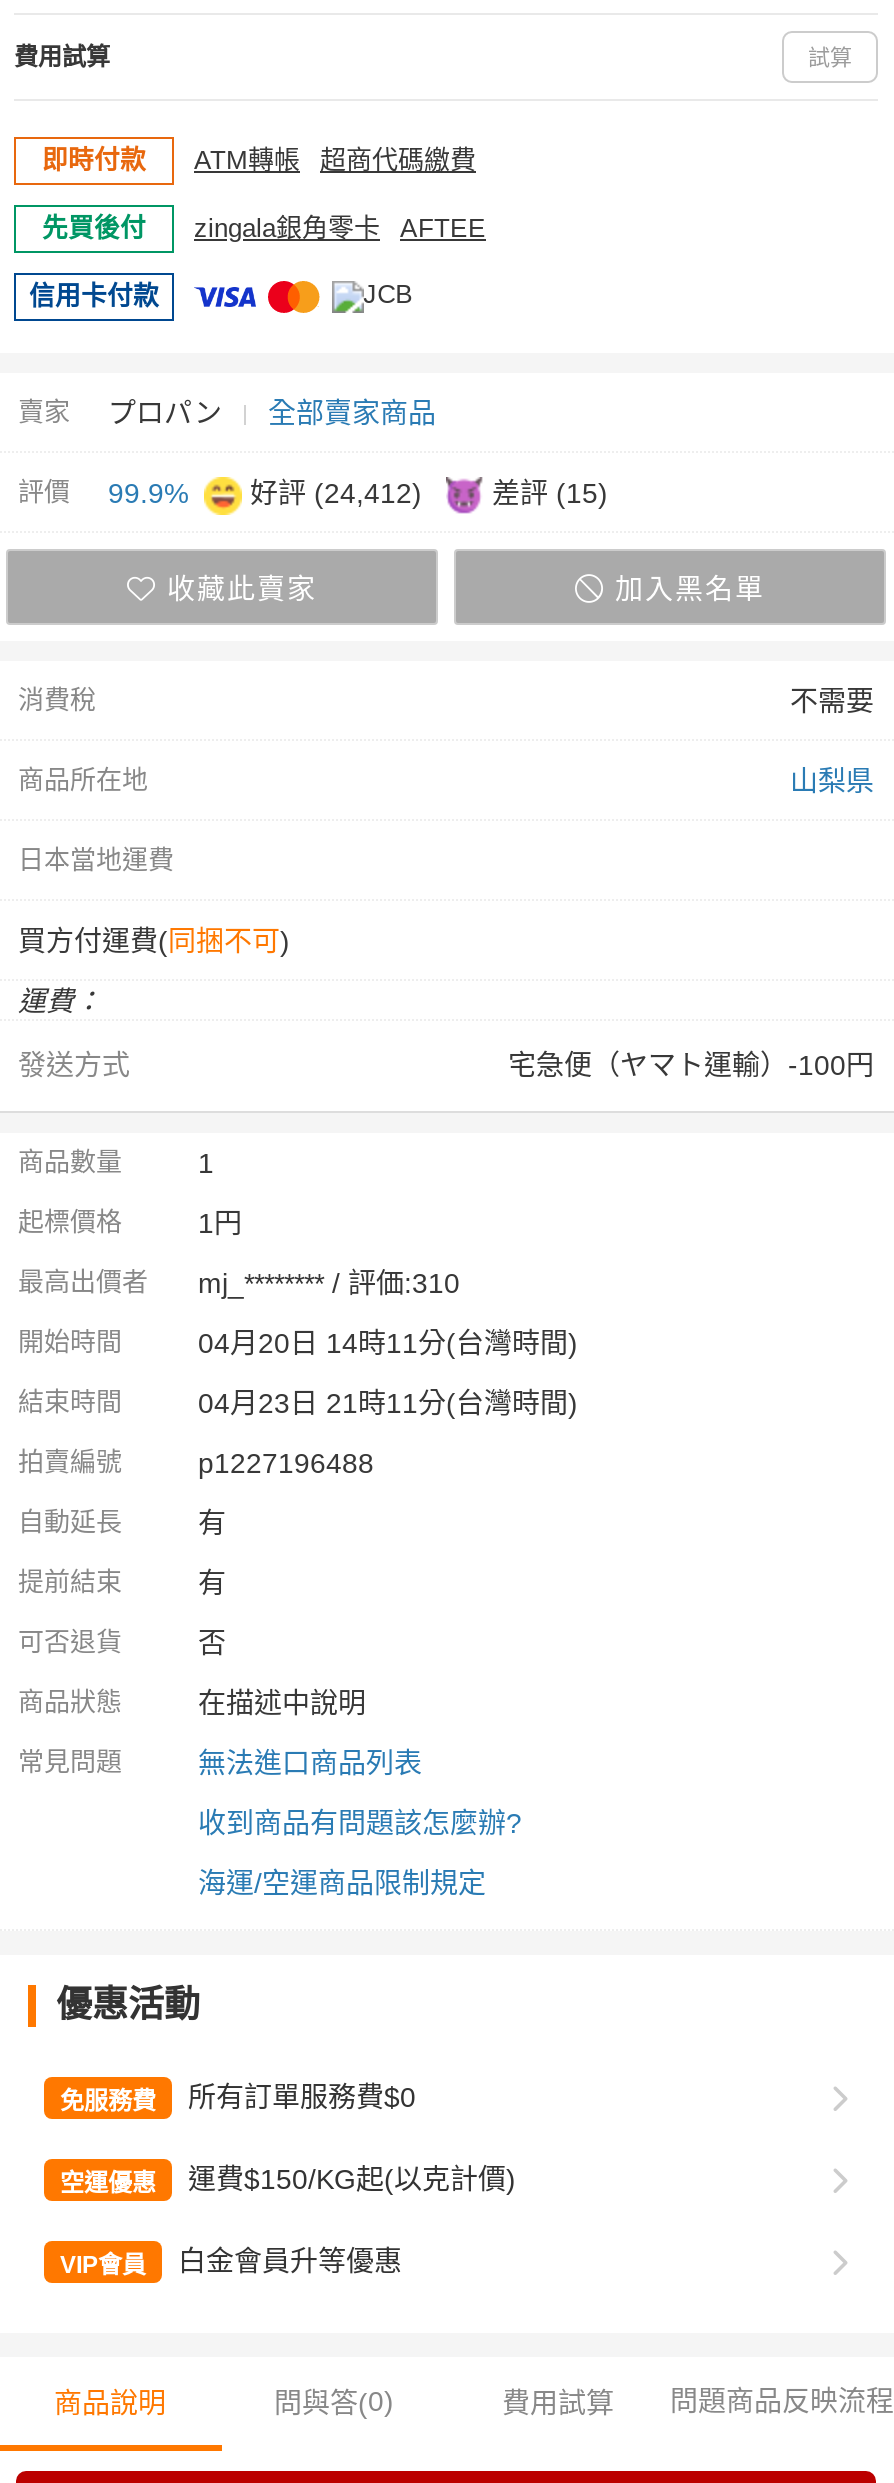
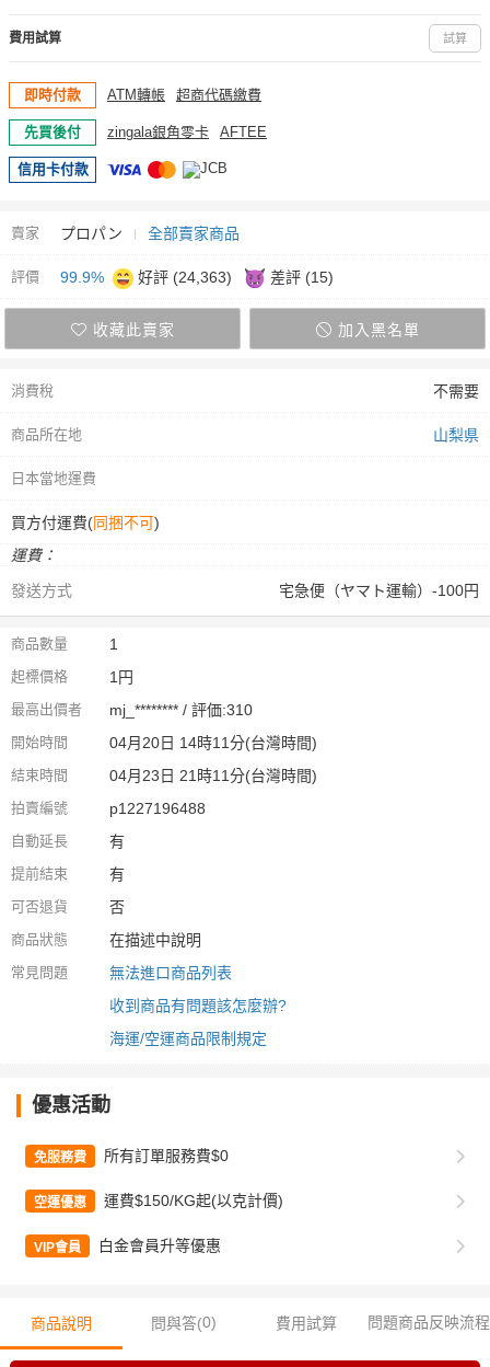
- 評價 99.9% 好評 (24,412) 差評 (15)
+ 評價 99.9% 好評 (24,363) 差評 (15)
